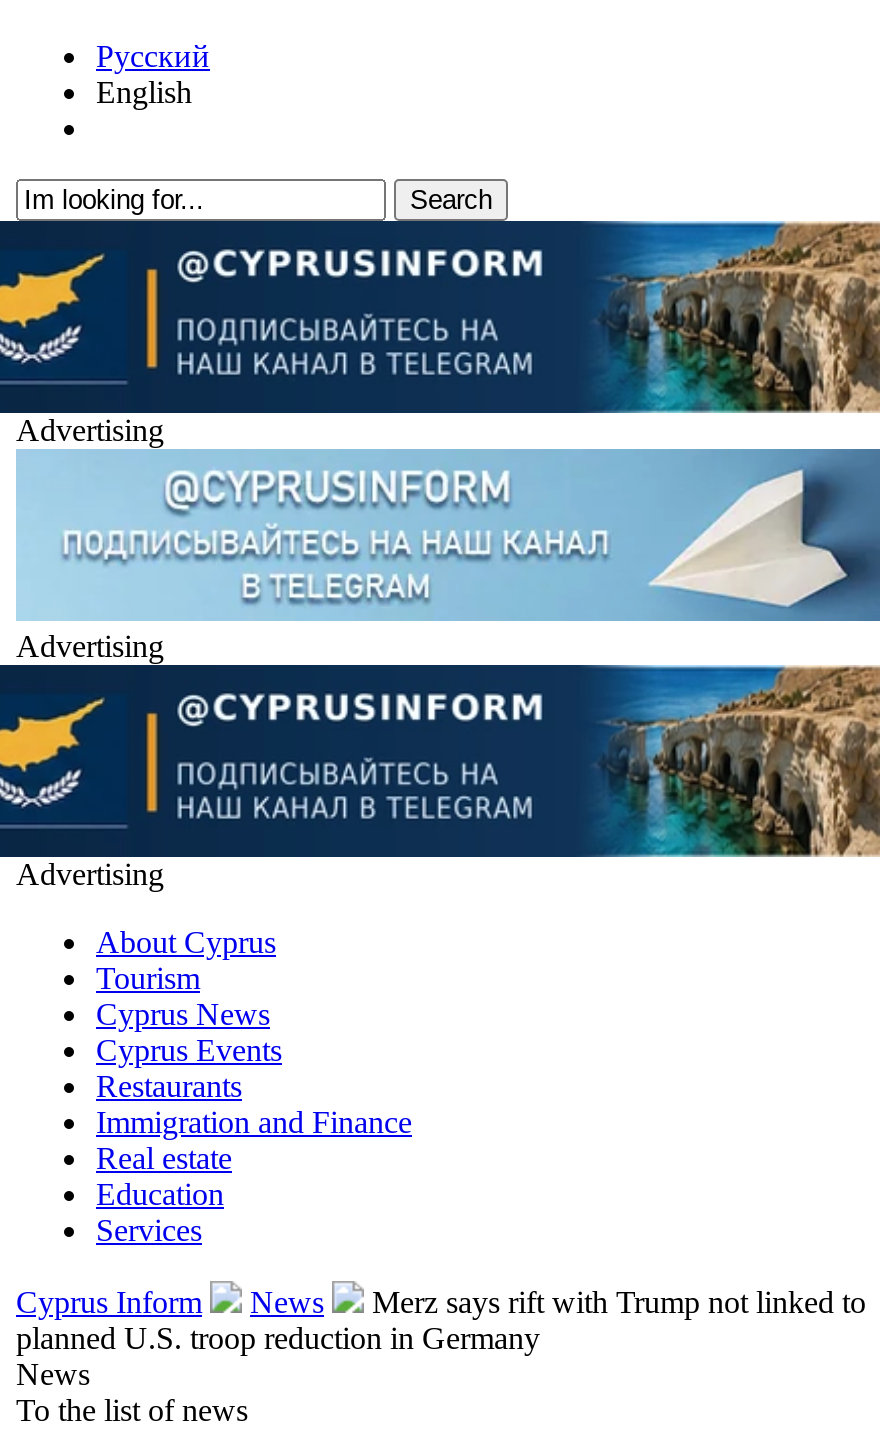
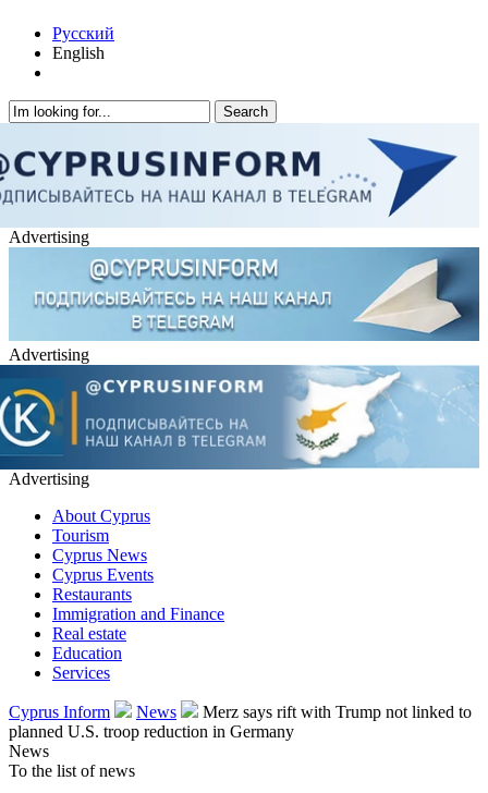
- [image]
+ [image]

- [image]
+ [image]
